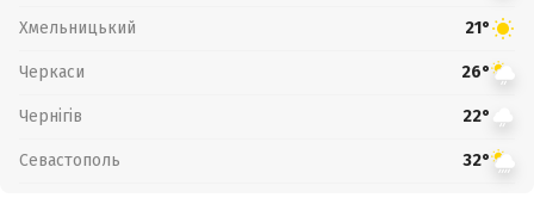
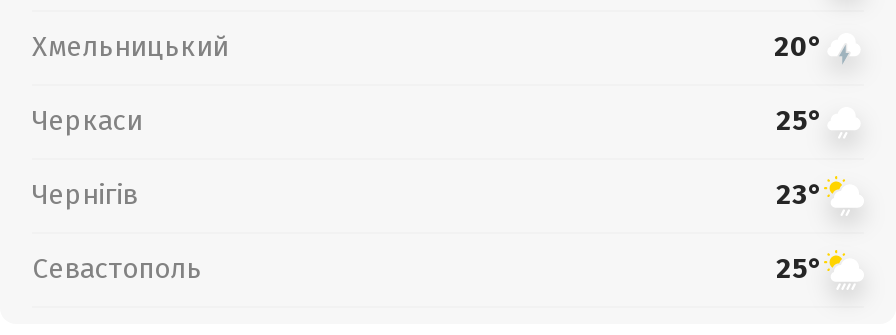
- 21°
+ 20°

- 26°
+ 25°

- 22°
+ 23°

- 32°
+ 25°
